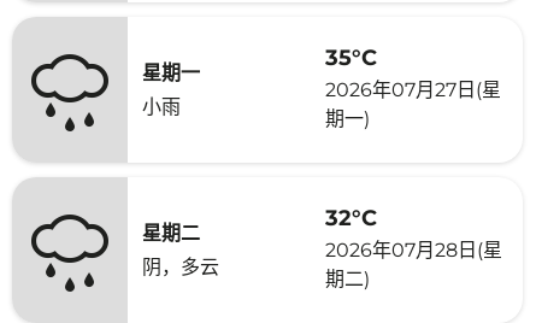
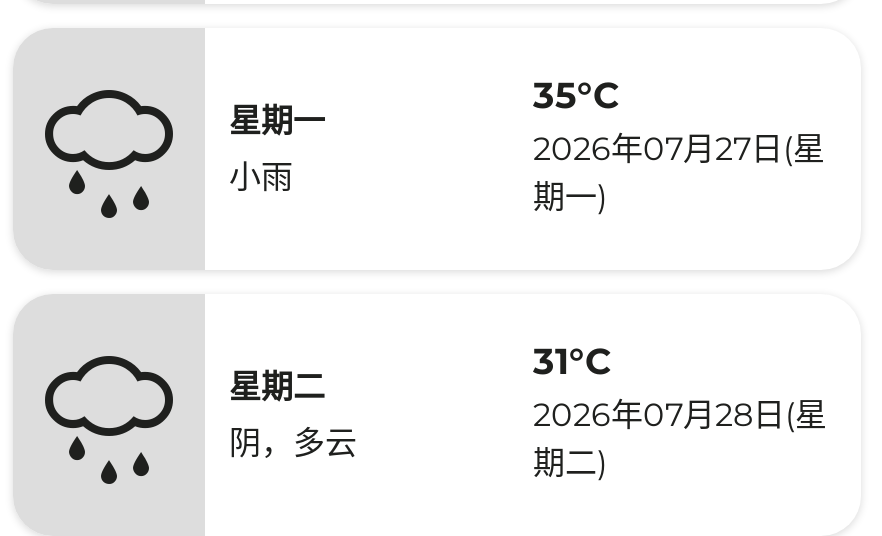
- 32°C
+ 31°C
